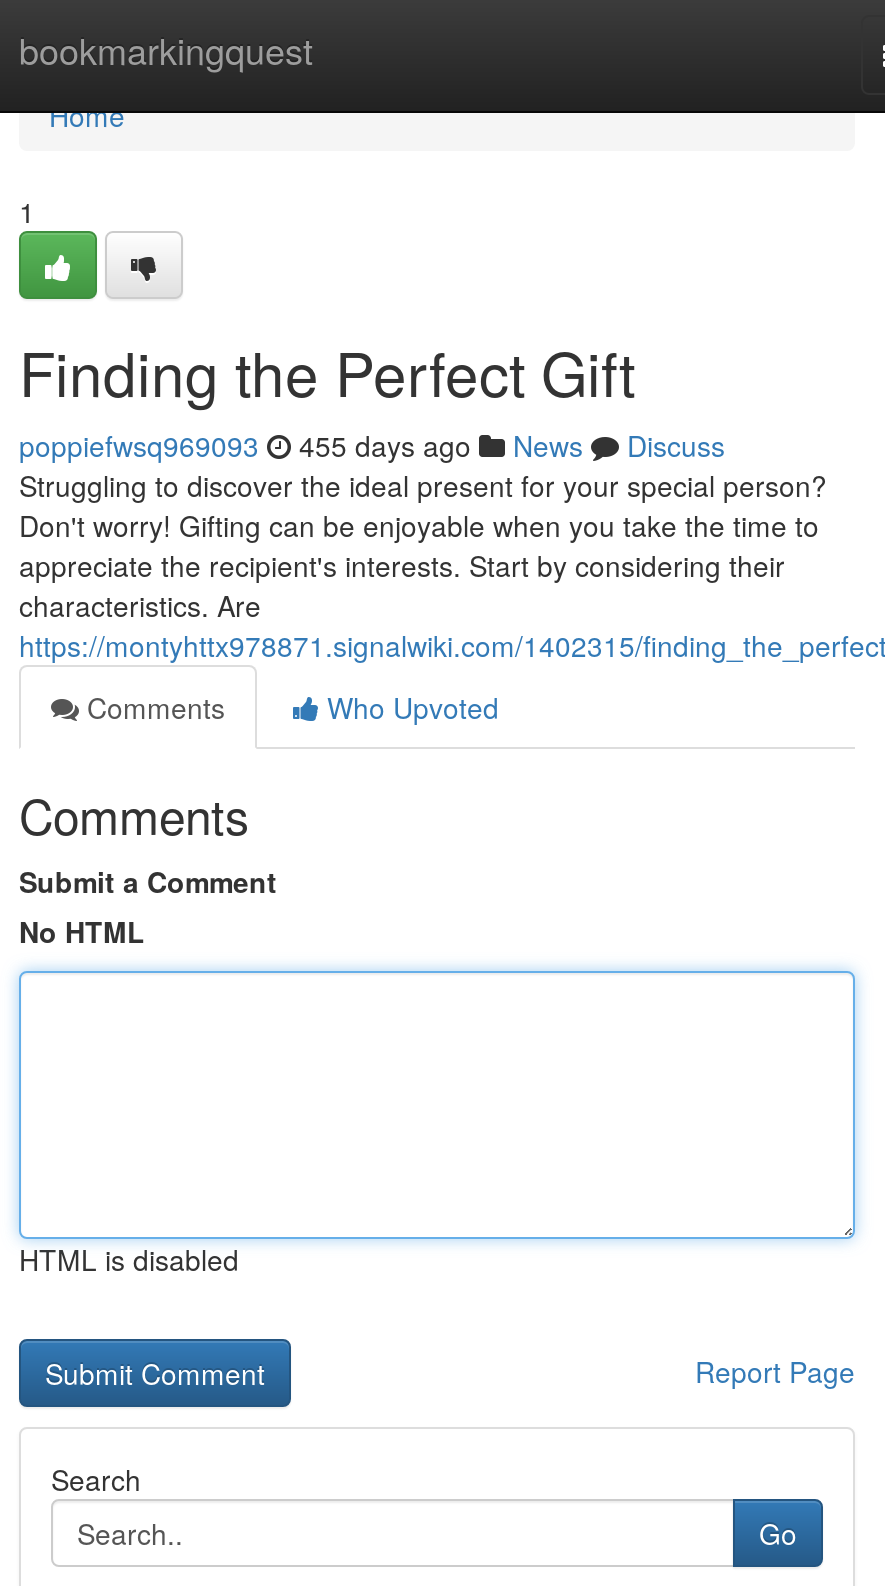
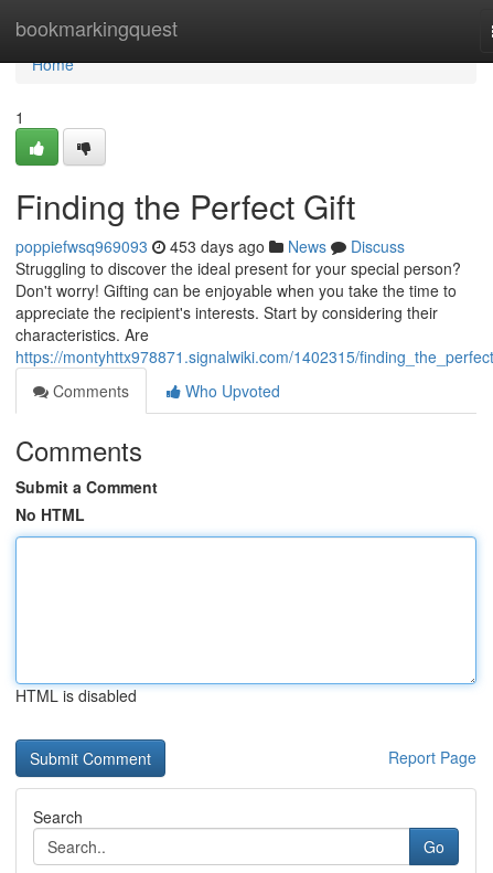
- poppiefwsq969093 455 days ago News Discuss
+ poppiefwsq969093 453 days ago News Discuss
